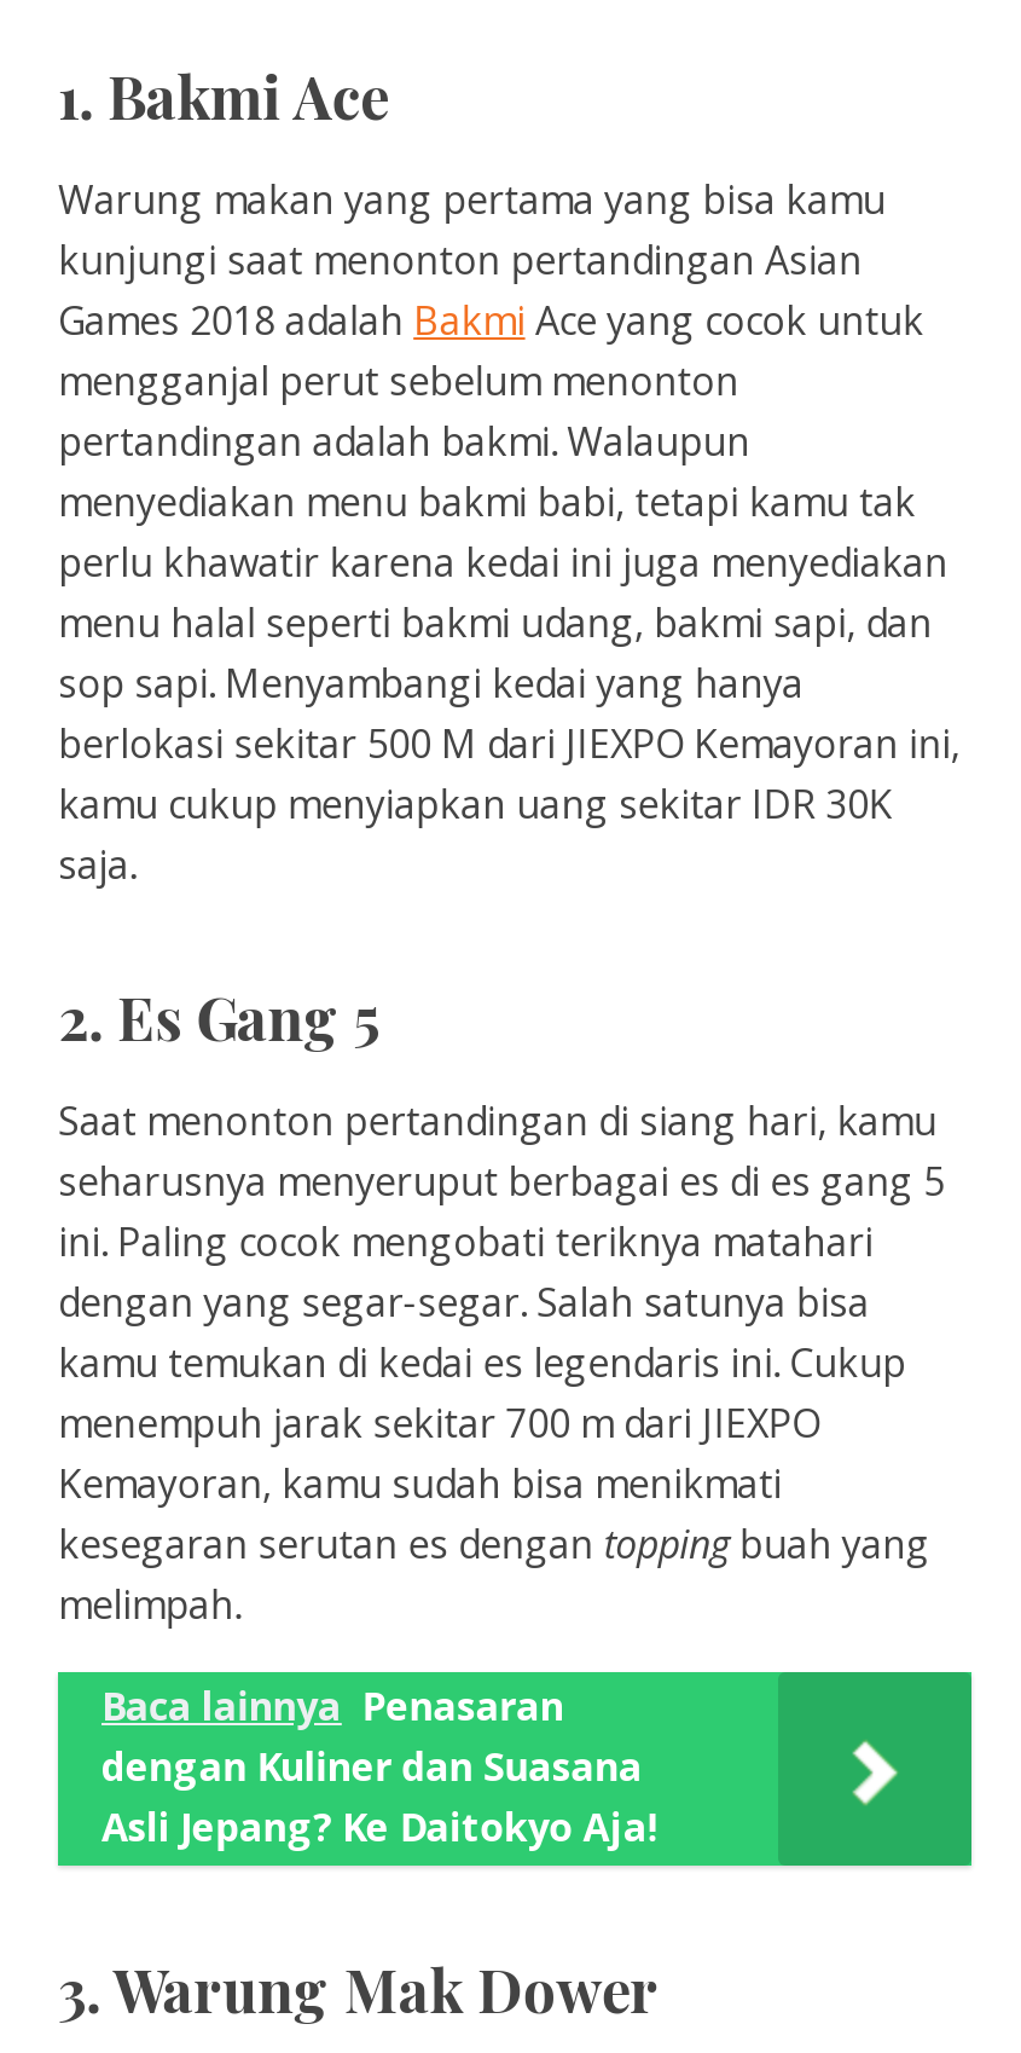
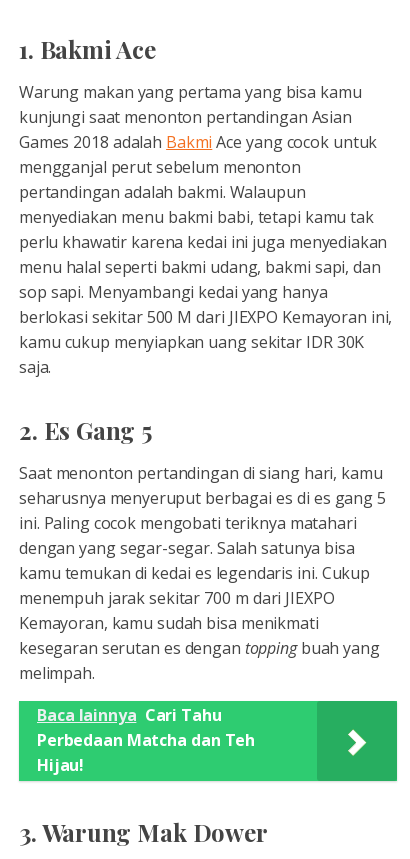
- Baca lainnya Penasaran
- dengan Kuliner dan Suasana
- Asli Jepang? Ke Daitokyo Aja!
+ Baca lainnya Cari Tahu
+ Perbedaan Matcha dan Teh
+ Hijau!
